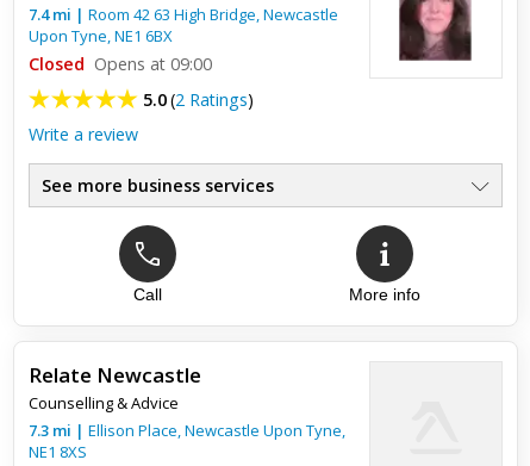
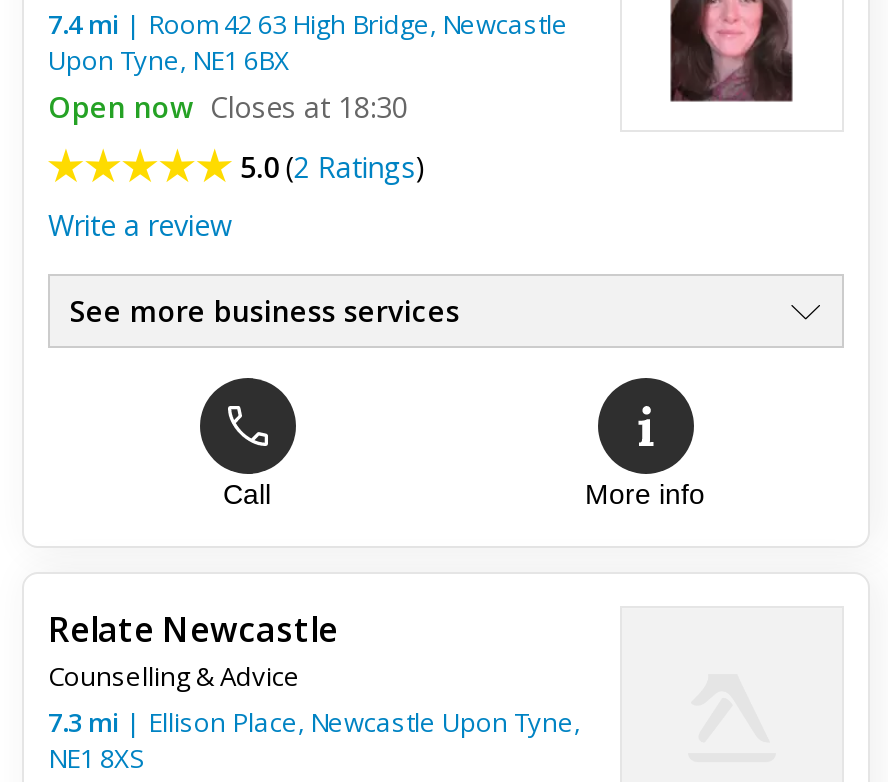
- Closed Opens at 09:00
+ Open now Closes at 18:30
